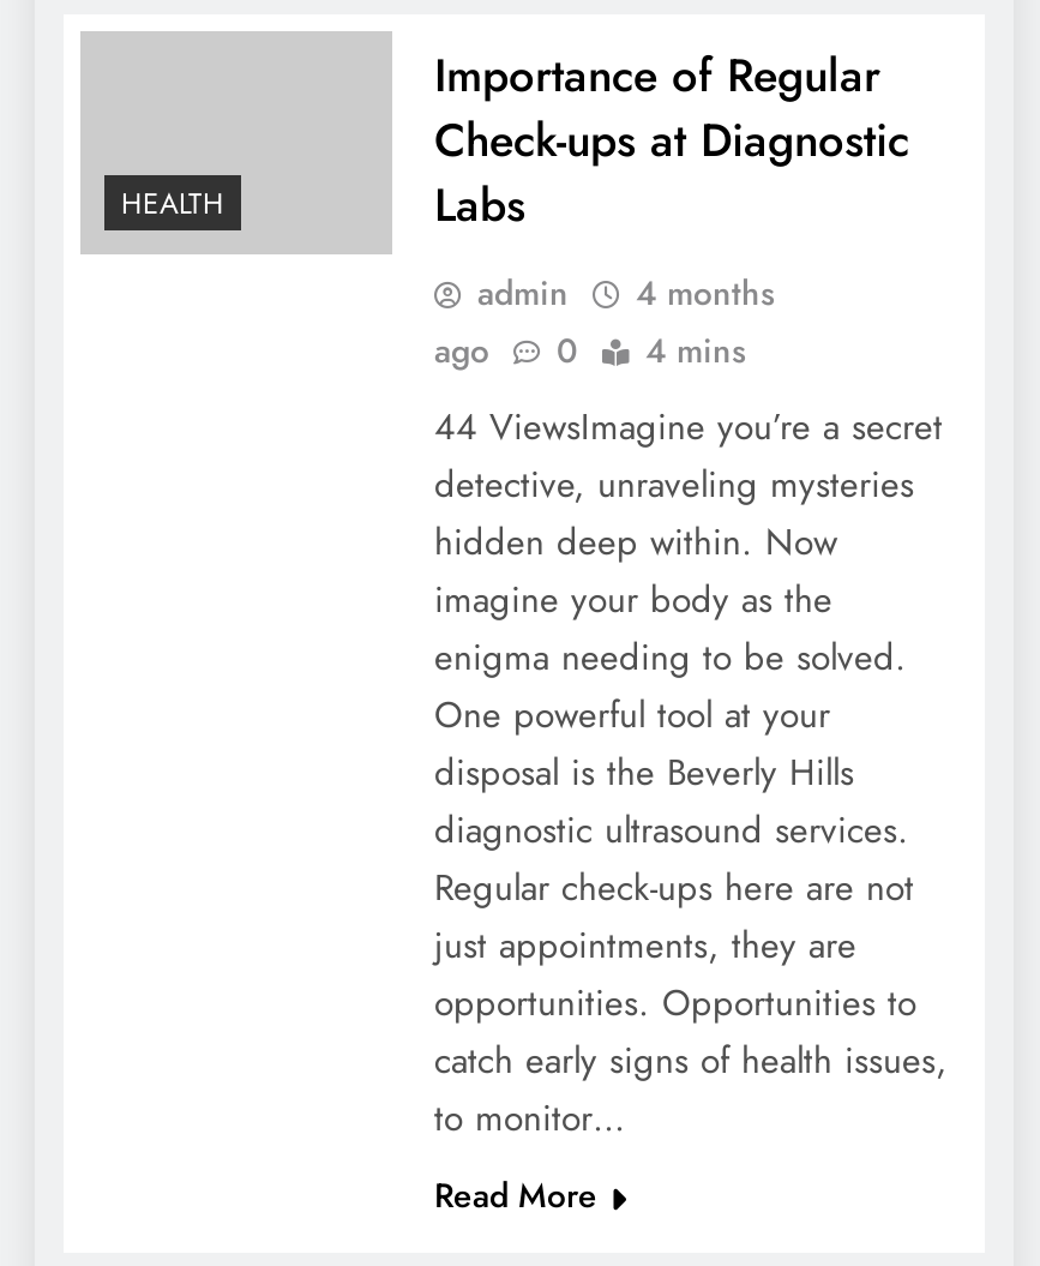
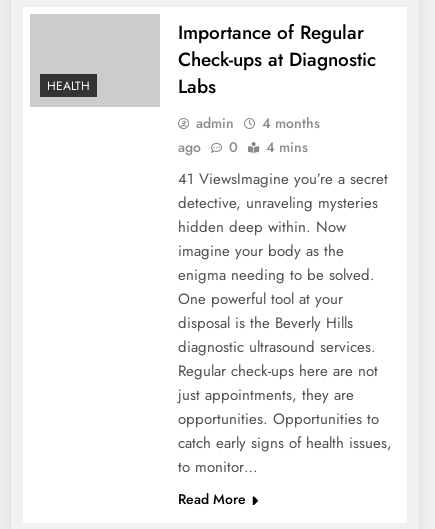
- 44 ViewsImagine you’re a secret
+ 41 ViewsImagine you’re a secret
